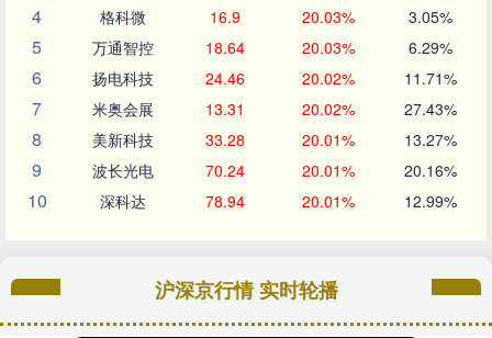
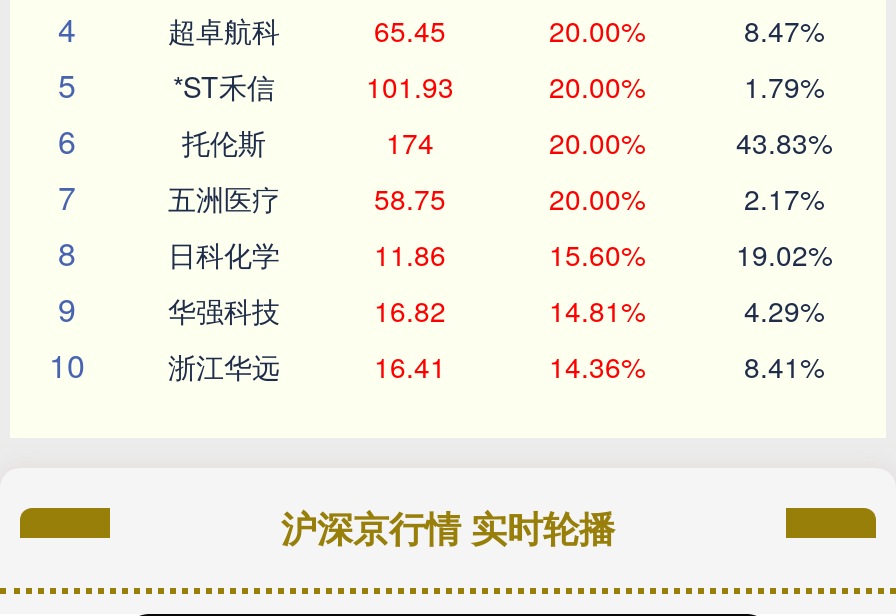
- 格科微
- 16.9
- 20.03%
- 3.05%
+ 超卓航科
+ 65.45
+ 20.00%
+ 8.47%

- 万通智控
- 18.64
- 20.03%
- 6.29%
+ *ST禾信
+ 101.93
+ 20.00%
+ 1.79%

- 扬电科技
- 24.46
- 20.02%
- 11.71%
+ 托伦斯
+ 174
+ 20.00%
+ 43.83%

- 米奥会展
- 13.31
- 20.02%
- 27.43%
+ 五洲医疗
+ 58.75
+ 20.00%
+ 2.17%

- 美新科技
- 33.28
- 20.01%
- 13.27%
+ 日科化学
+ 11.86
+ 15.60%
+ 19.02%

- 波长光电
- 70.24
- 20.01%
- 20.16%
+ 华强科技
+ 16.82
+ 14.81%
+ 4.29%

- 深科达
- 78.94
- 20.01%
- 12.99%
+ 浙江华远
+ 16.41
+ 14.36%
+ 8.41%
